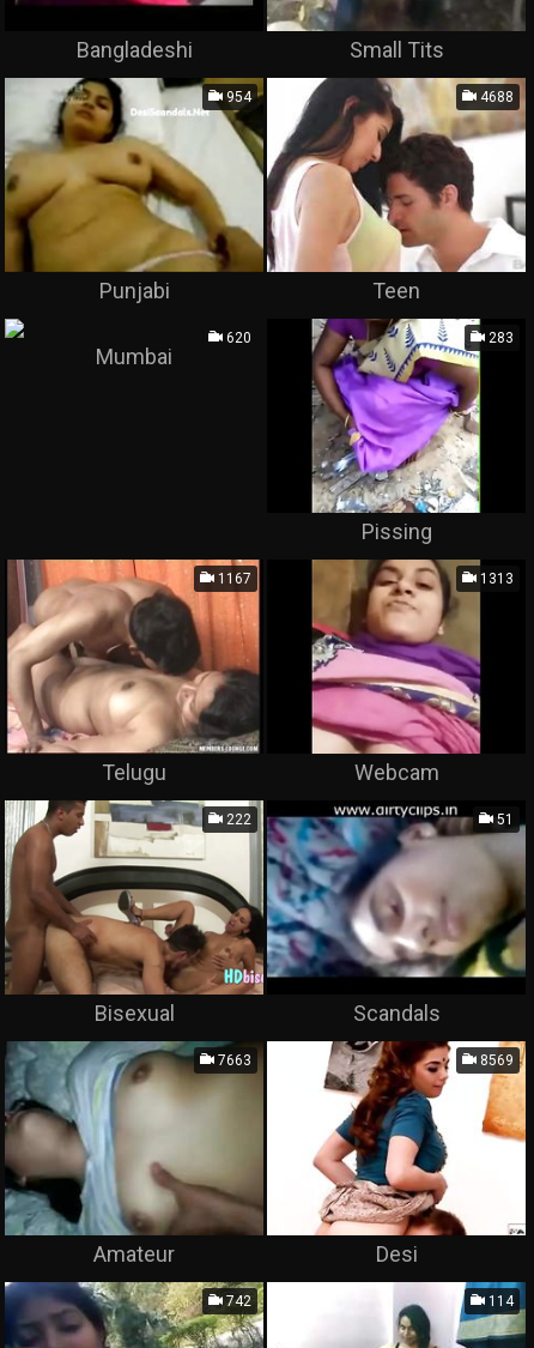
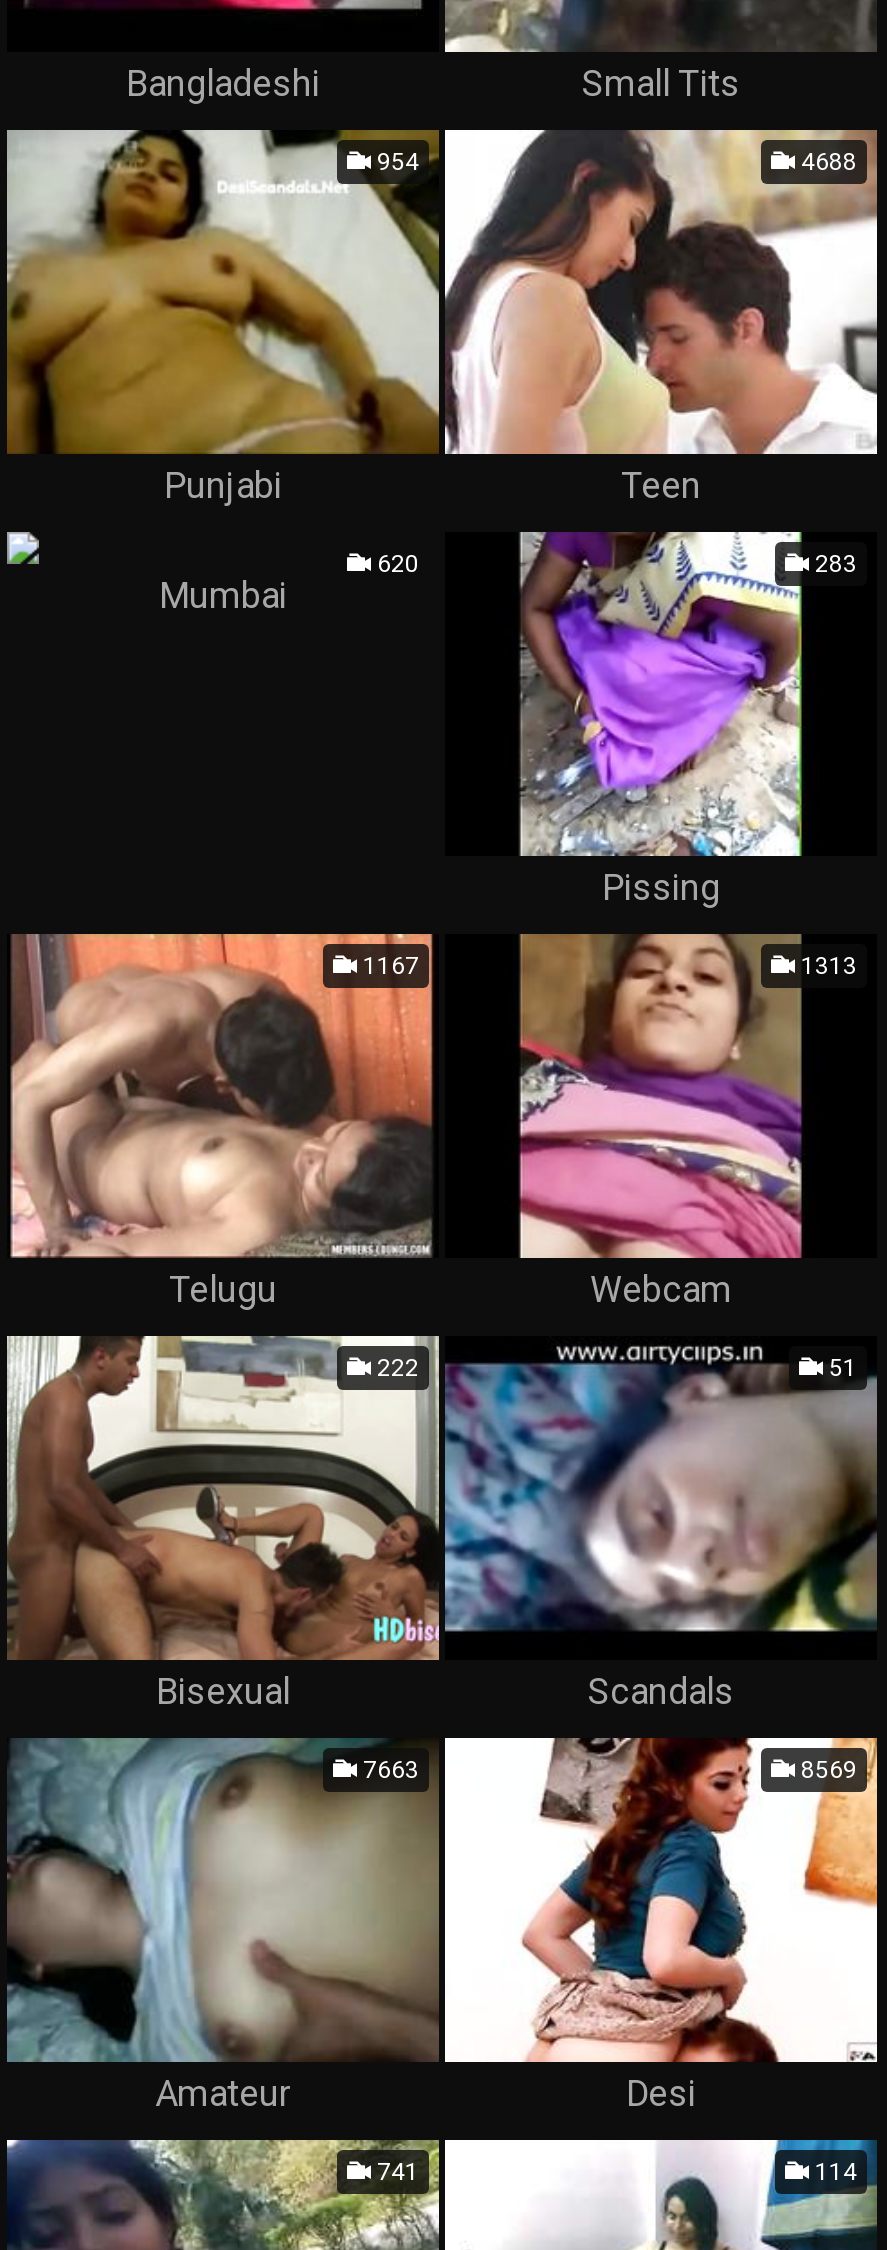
- 742
+ 741
